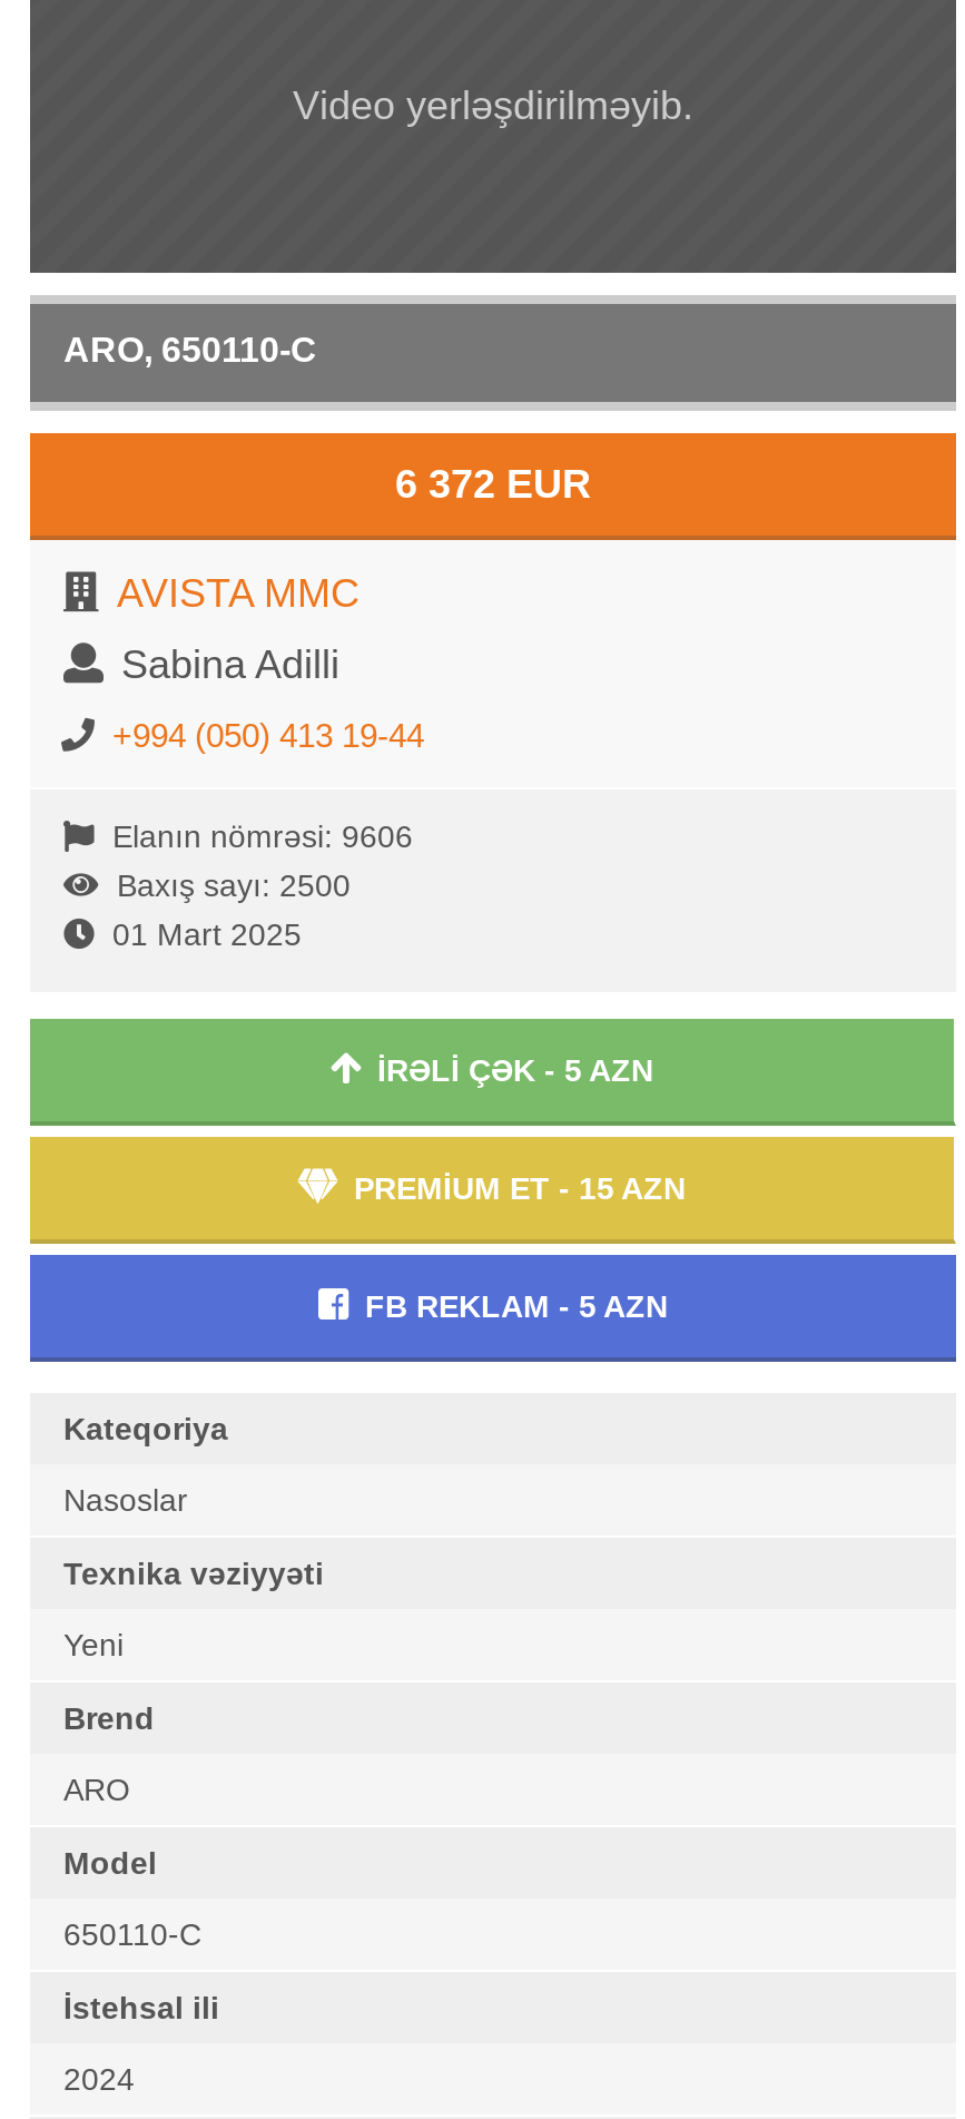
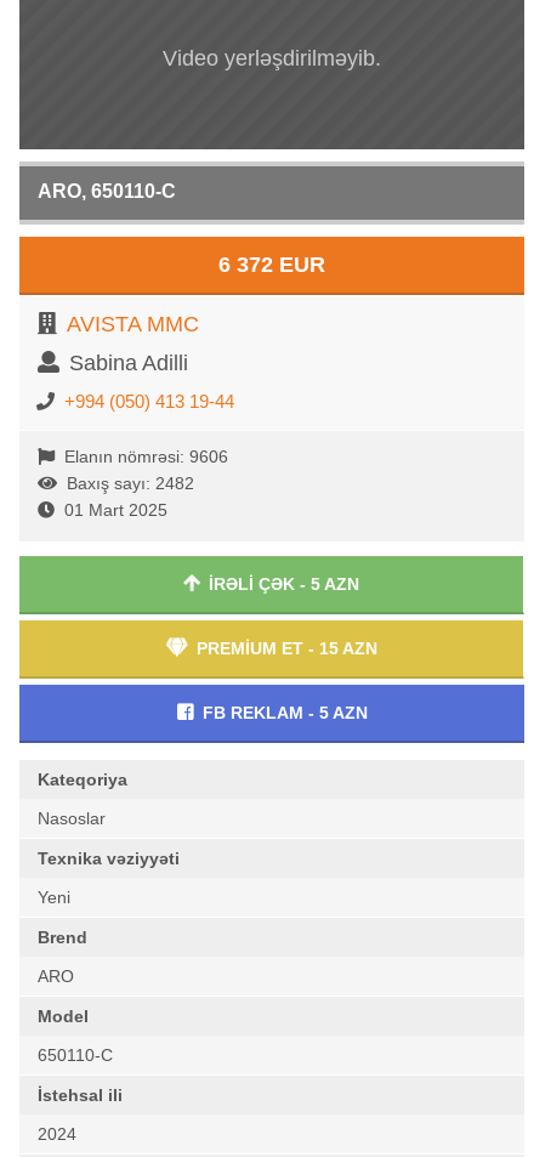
- Baxış sayı: 2500
+ Baxış sayı: 2482
